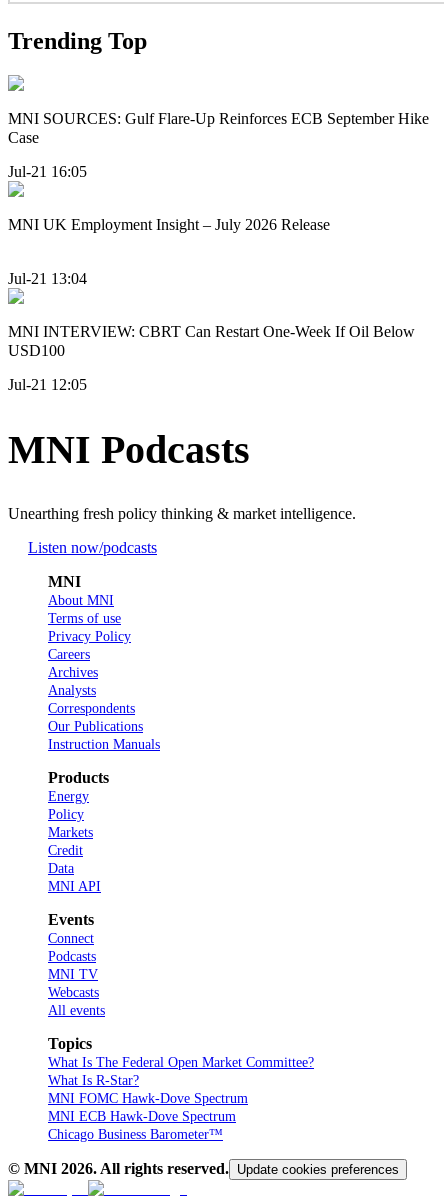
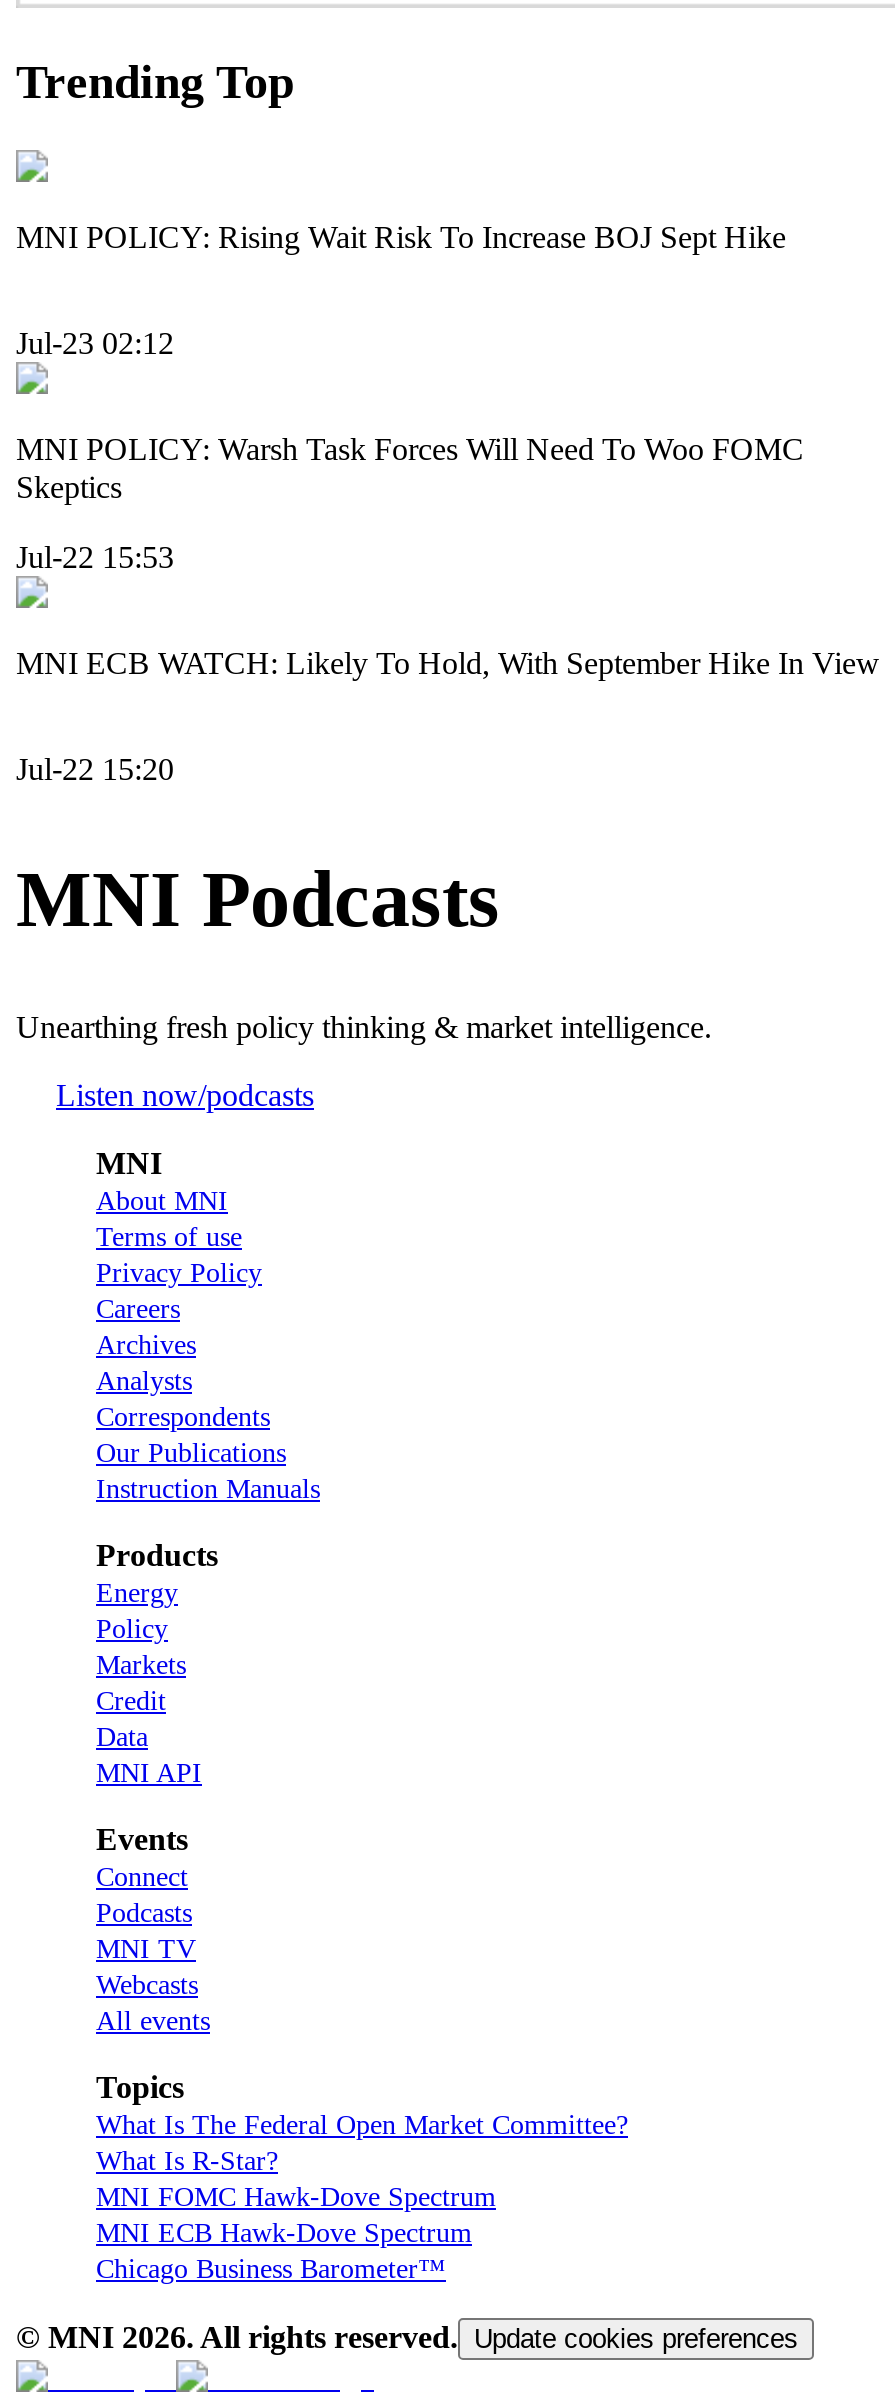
- MNI SOURCES: Gulf Flare-Up Reinforces ECB September Hike
- Case
+ MNI POLICY: Rising Wait Risk To Increase BOJ Sept Hike

- Jul-21 16:05
+ Jul-23 02:12

- MNI UK Employment Insight – July 2026 Release
+ MNI POLICY: Warsh Task Forces Will Need To Woo FOMC
+ Skeptics

- Jul-21 13:04
+ Jul-22 15:53

- MNI INTERVIEW: CBRT Can Restart One-Week If Oil Below
- USD100
+ MNI ECB WATCH: Likely To Hold, With September Hike In View

- Jul-21 12:05
+ Jul-22 15:20
